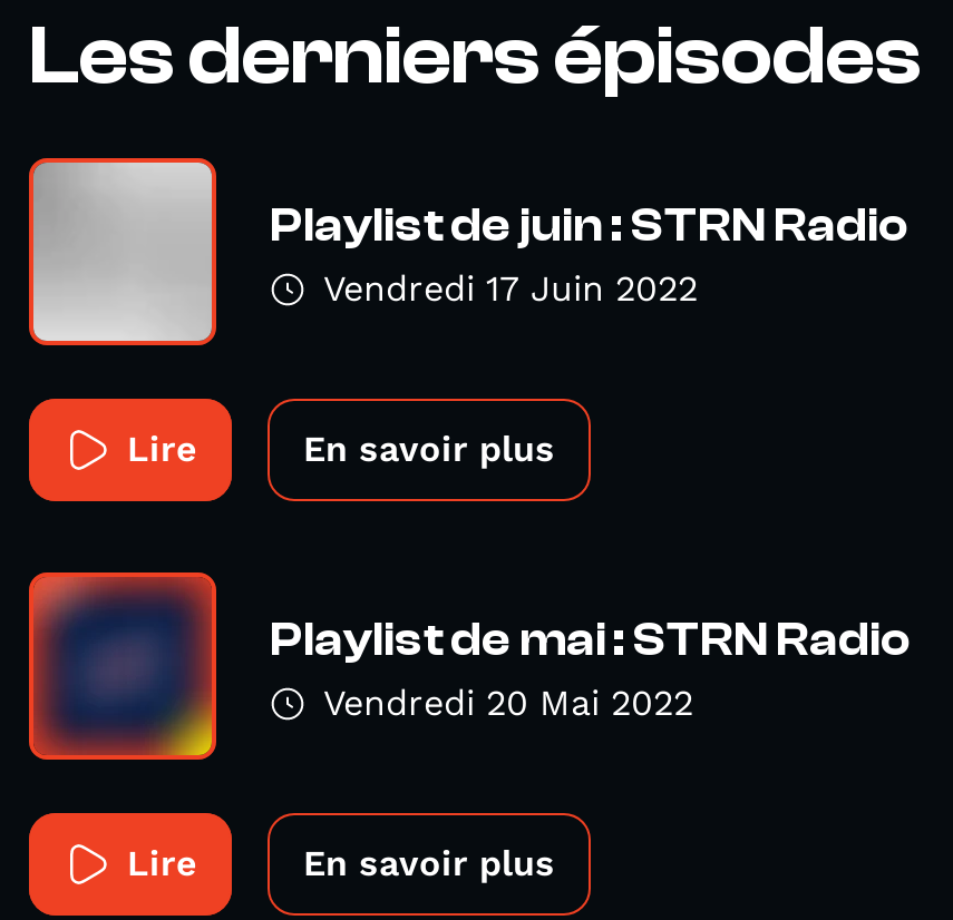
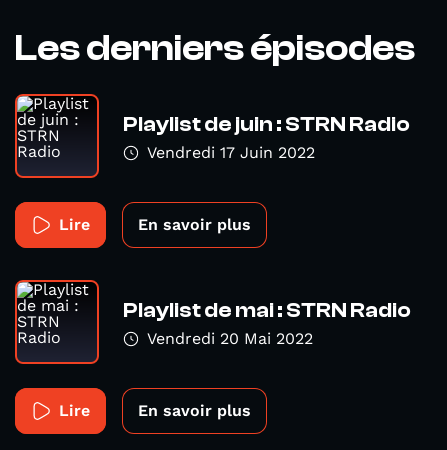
- [image]
+ [image]

- [image]
+ [image]
